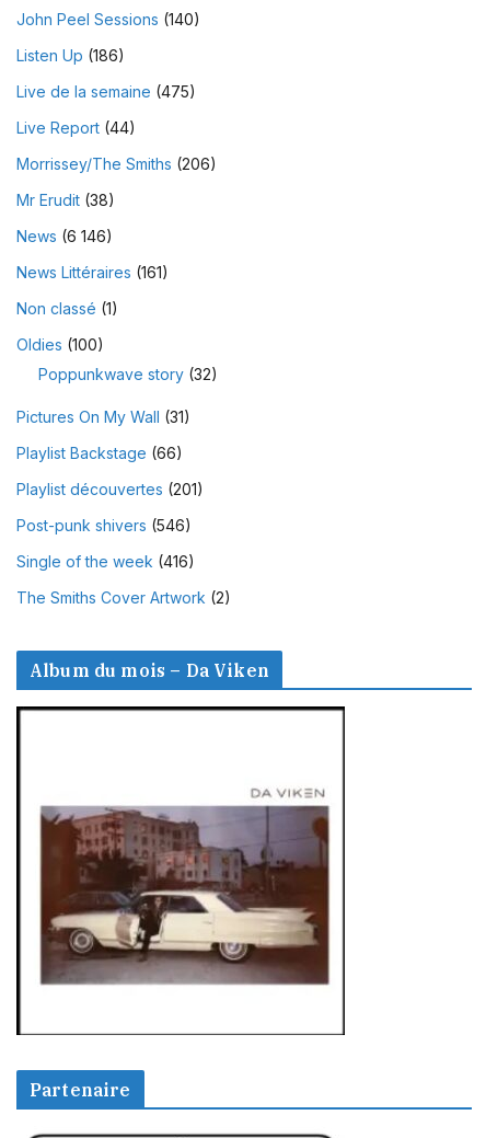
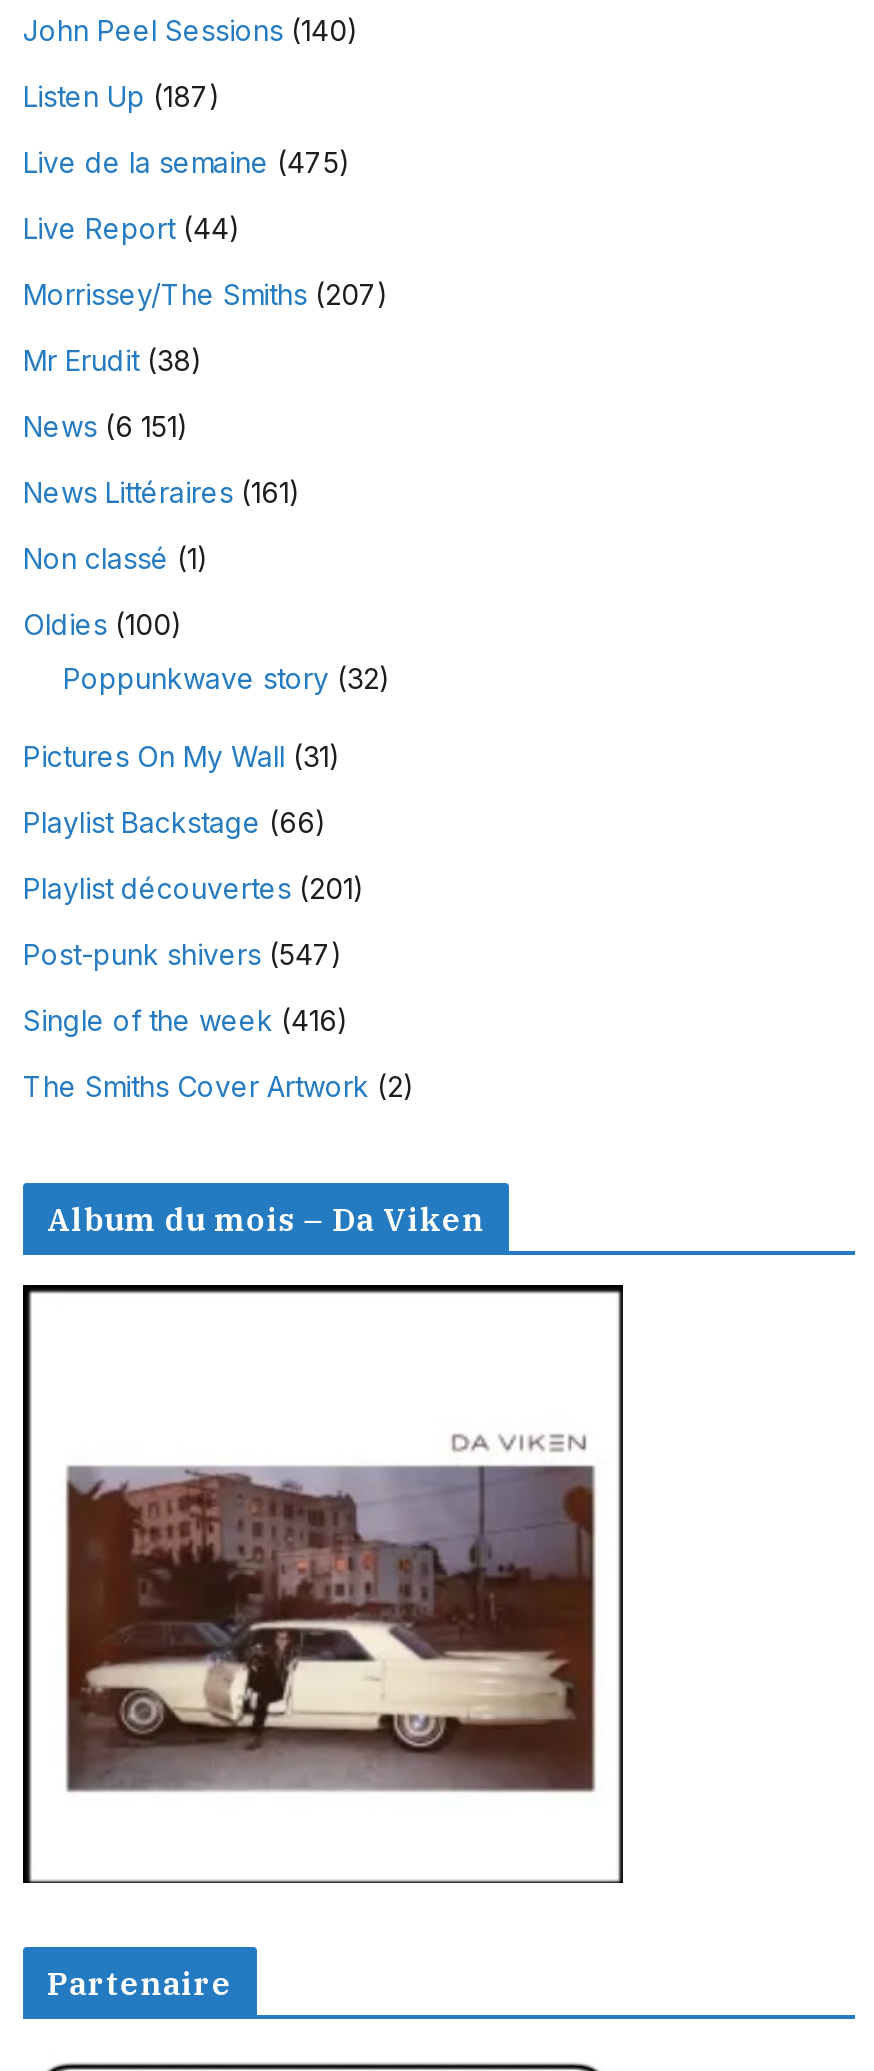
- Listen Up (186)
+ Listen Up (187)

- Morrissey/The Smiths (206)
+ Morrissey/The Smiths (207)

- News (6 146)
+ News (6 151)

- Post-punk shivers (546)
+ Post-punk shivers (547)
